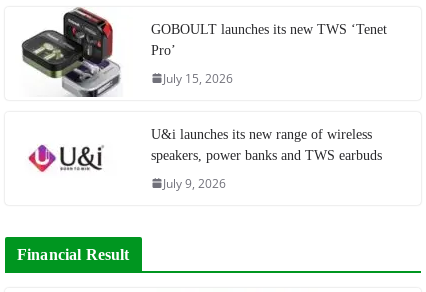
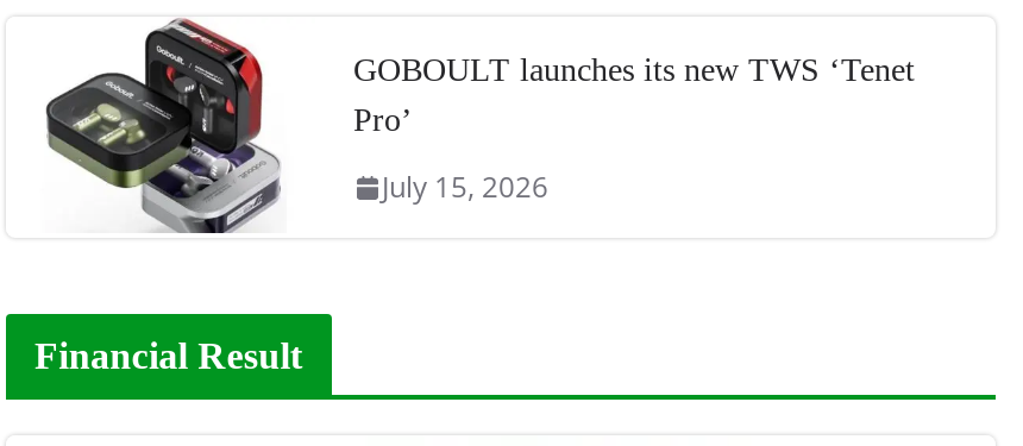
- [image]
- U&i launches its new range of wireless
- speakers, power banks and TWS earbuds
- July 9, 2026
